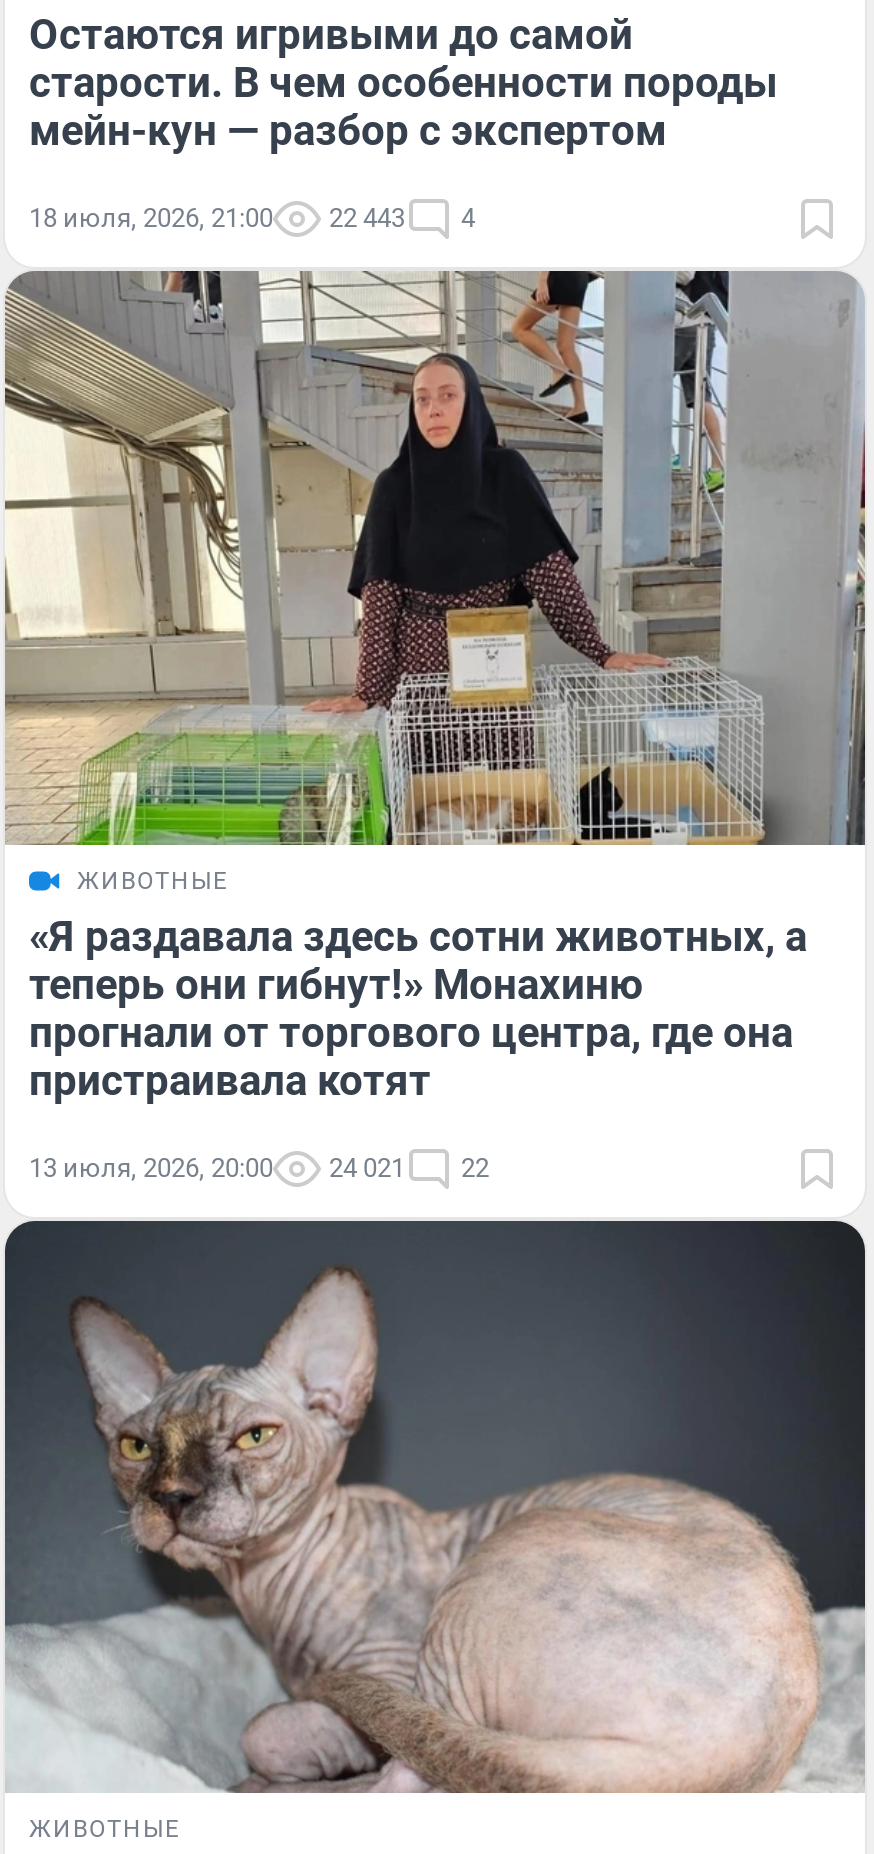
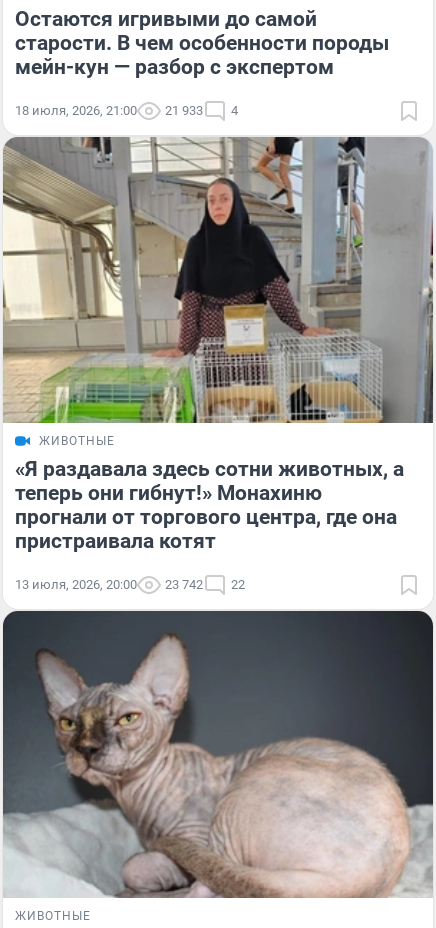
- 18 июля, 2026, 21:00 22 443 4
+ 18 июля, 2026, 21:00 21 933 4

- 13 июля, 2026, 20:00 24 021 22
+ 13 июля, 2026, 20:00 23 742 22
